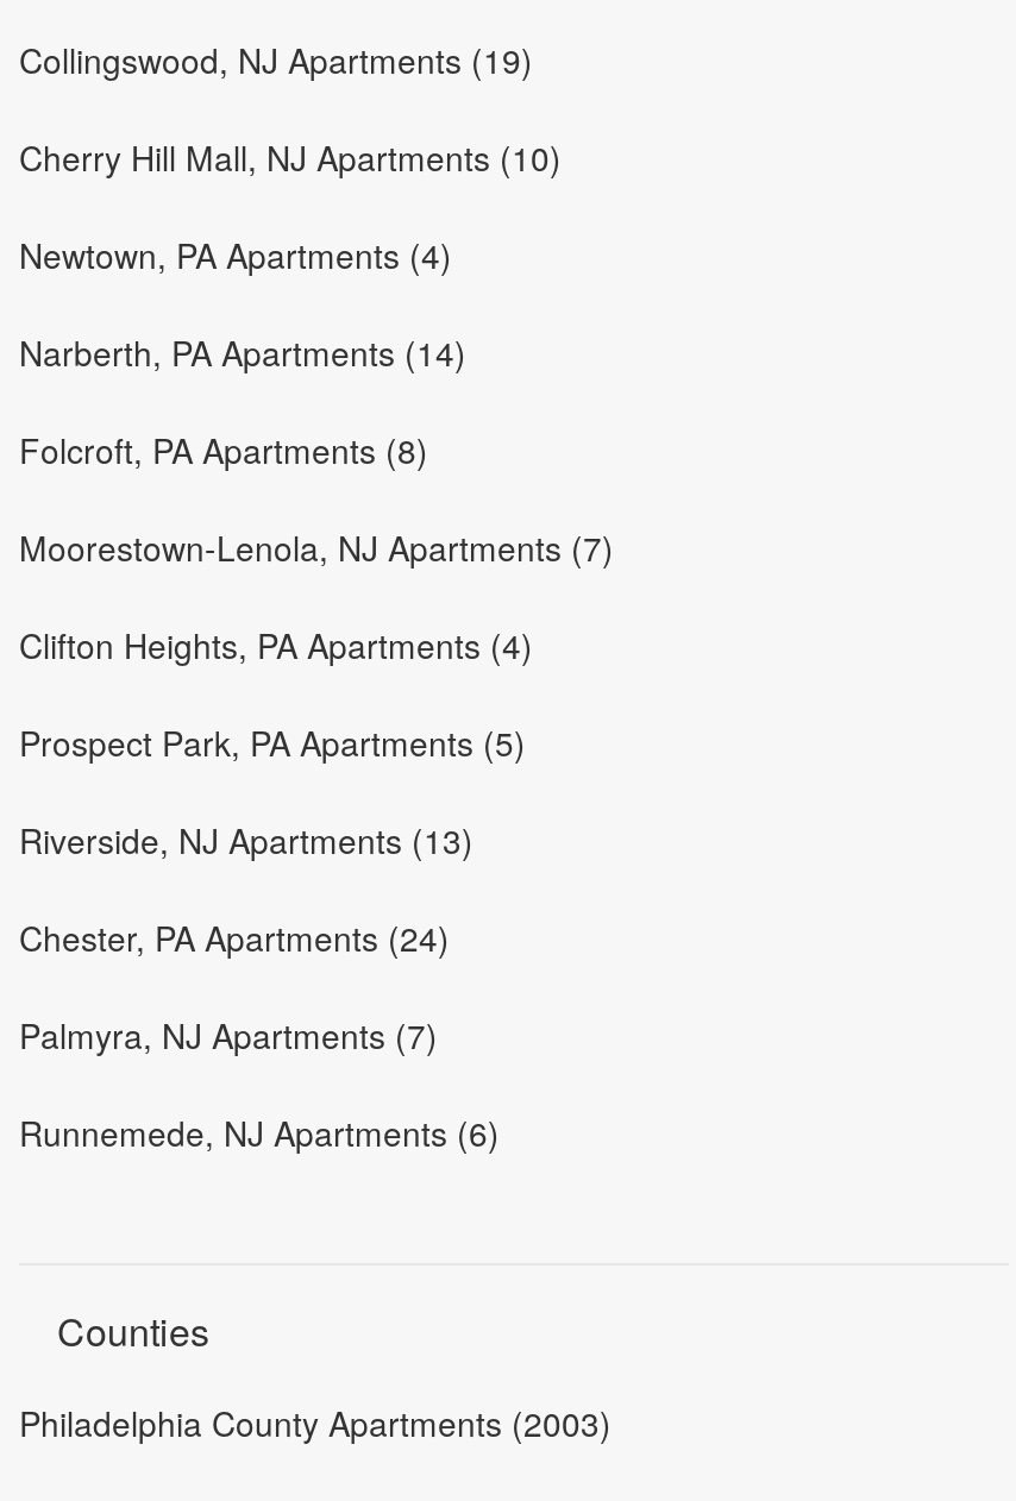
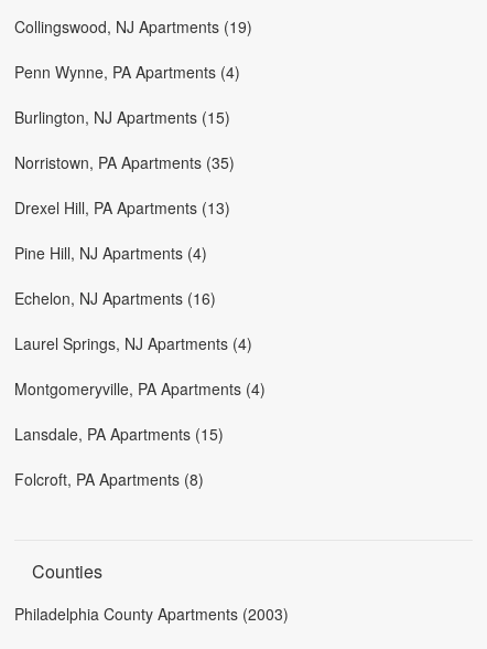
- Cherry Hill Mall, NJ Apartments (10)
- Newtown, PA Apartments (4)
- Narberth, PA Apartments (14)
+ Penn Wynne, PA Apartments (4)
+ Burlington, NJ Apartments (15)
+ Norristown, PA Apartments (35)
+ Drexel Hill, PA Apartments (13)
+ Pine Hill, NJ Apartments (4)
+ Echelon, NJ Apartments (16)
+ Laurel Springs, NJ Apartments (4)
+ Montgomeryville, PA Apartments (4)
+ Lansdale, PA Apartments (15)

moved down: Folcroft, PA Apartments (8)

- Moorestown-Lenola, NJ Apartments (7)
- Clifton Heights, PA Apartments (4)
- Prospect Park, PA Apartments (5)
- Riverside, NJ Apartments (13)
- Chester, PA Apartments (24)
- Palmyra, NJ Apartments (7)
- Runnemede, NJ Apartments (6)
